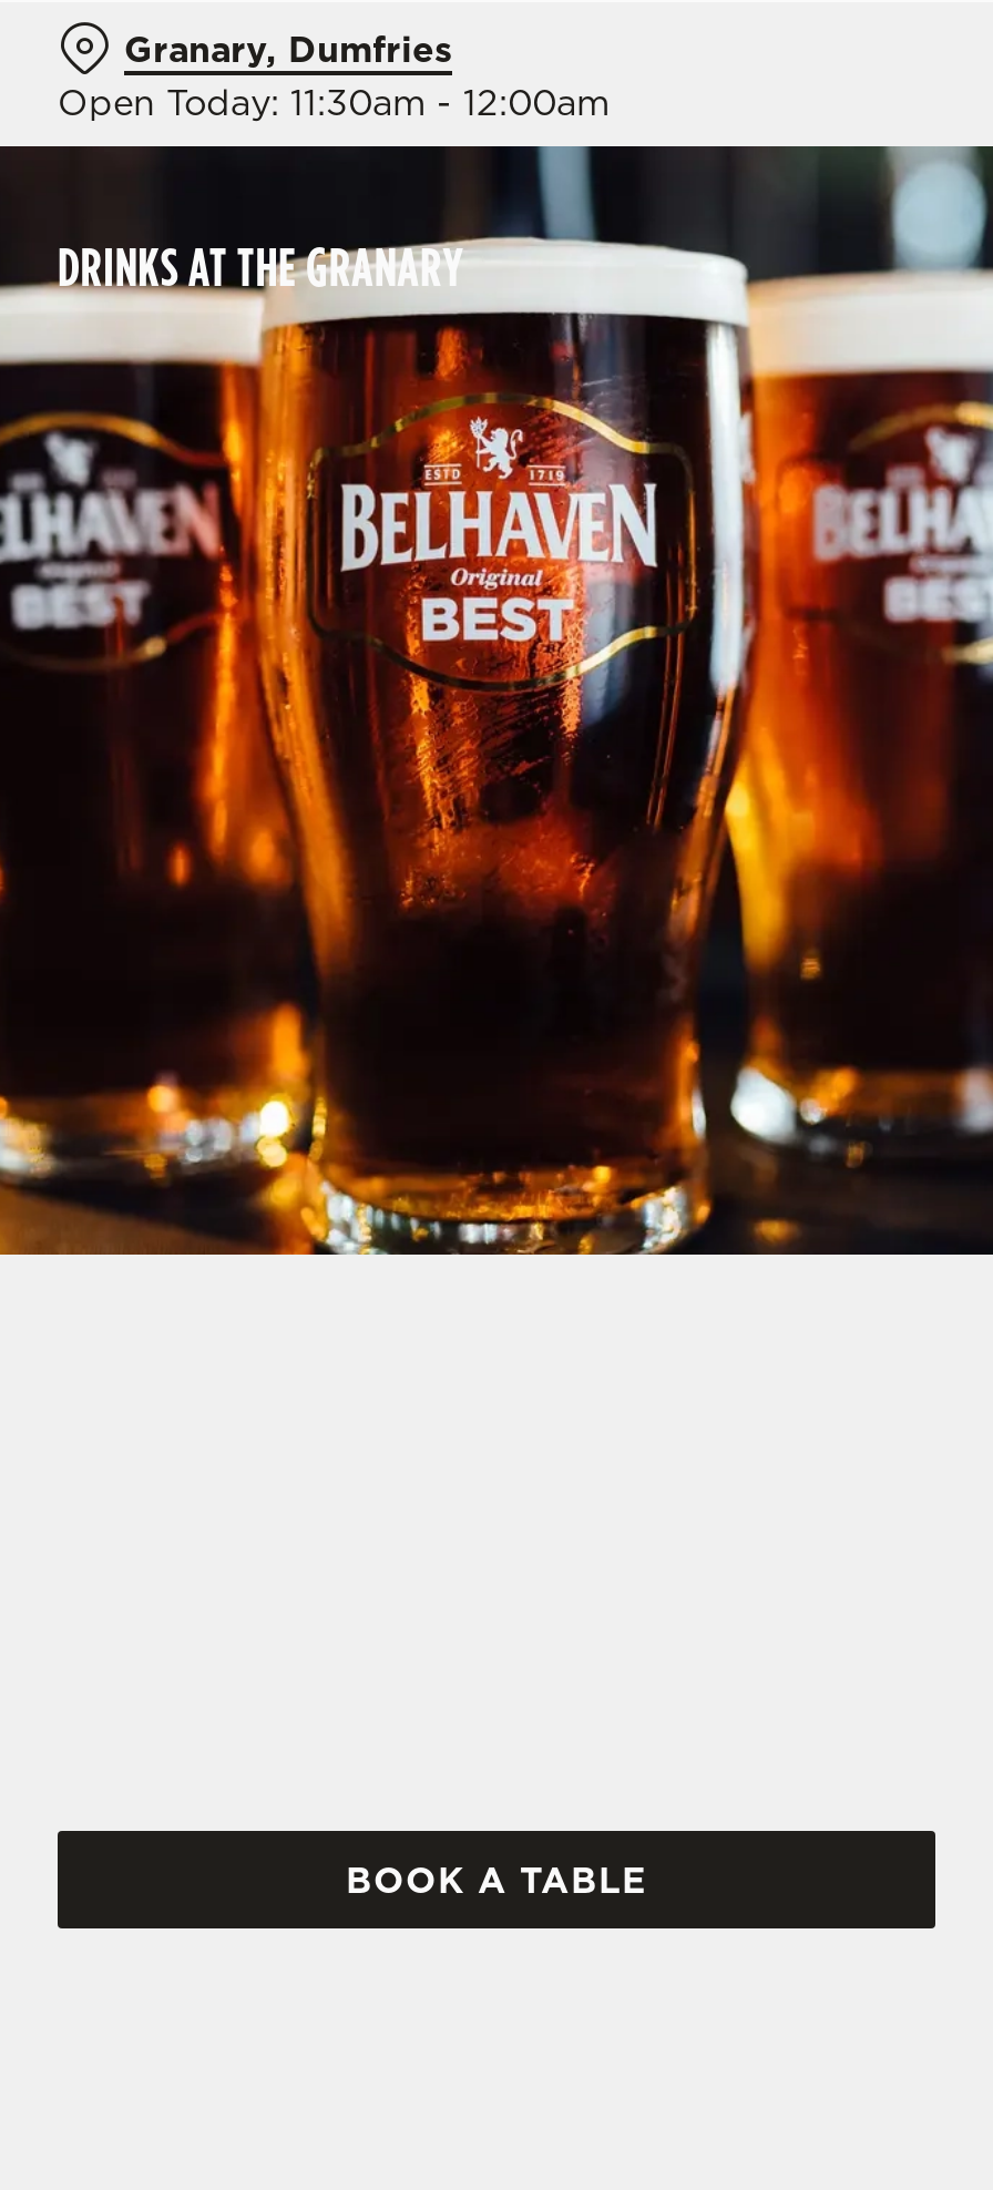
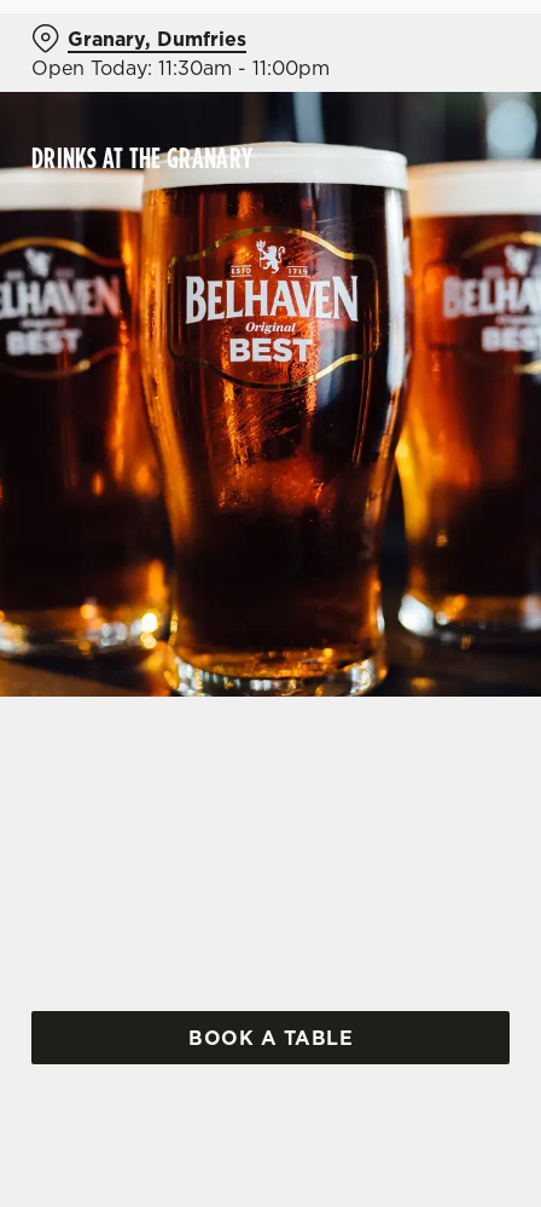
- Open Today: 11:30am - 12:00am
+ Open Today: 11:30am - 11:00pm
